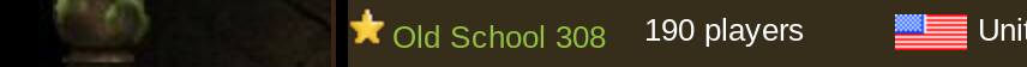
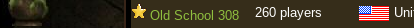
- Old School 308 190 players
+ Old School 308 260 players
